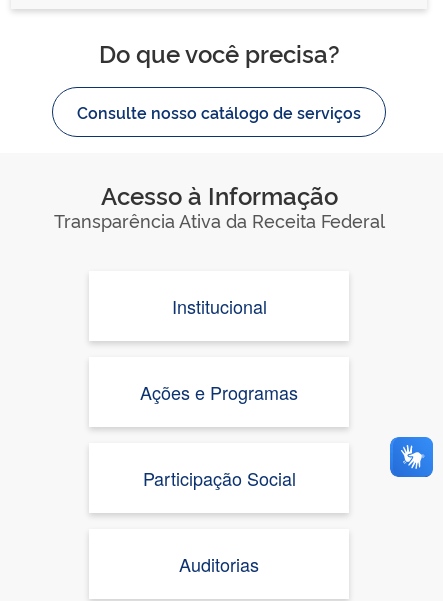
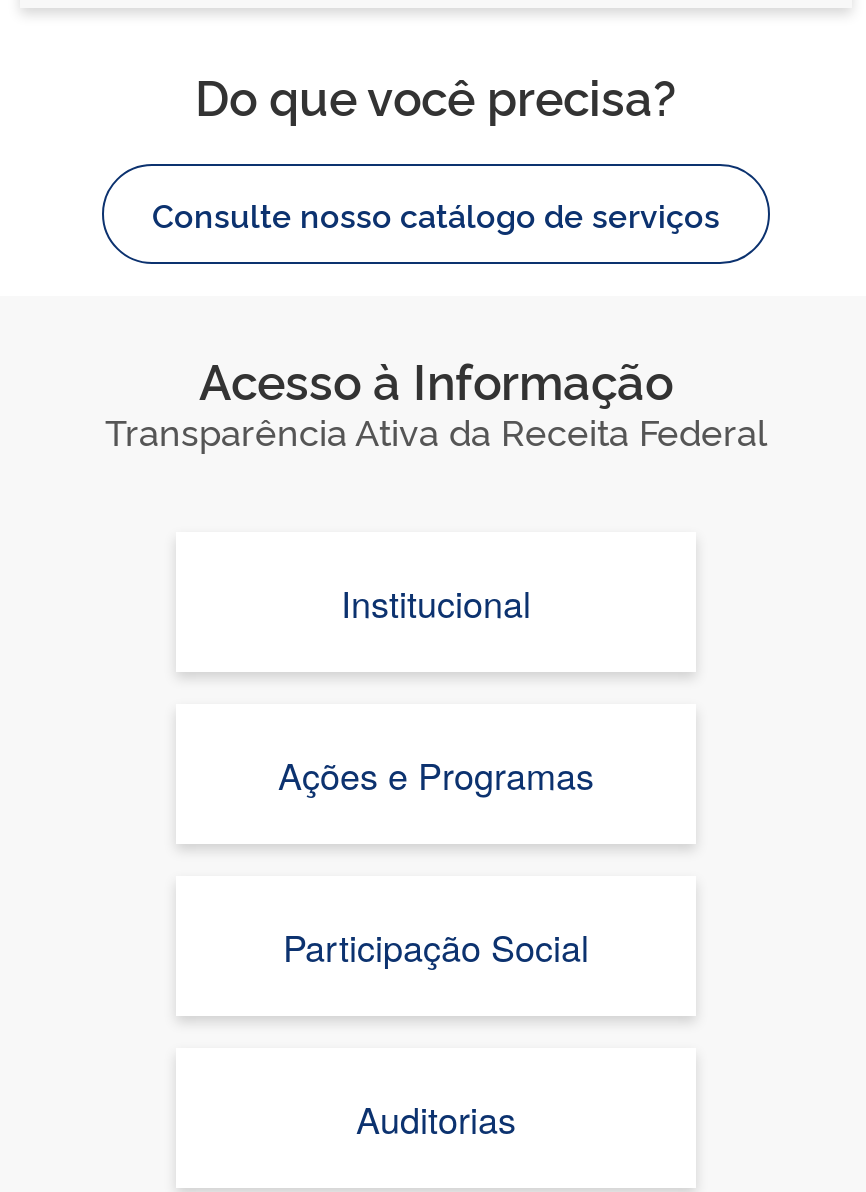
- [image]
